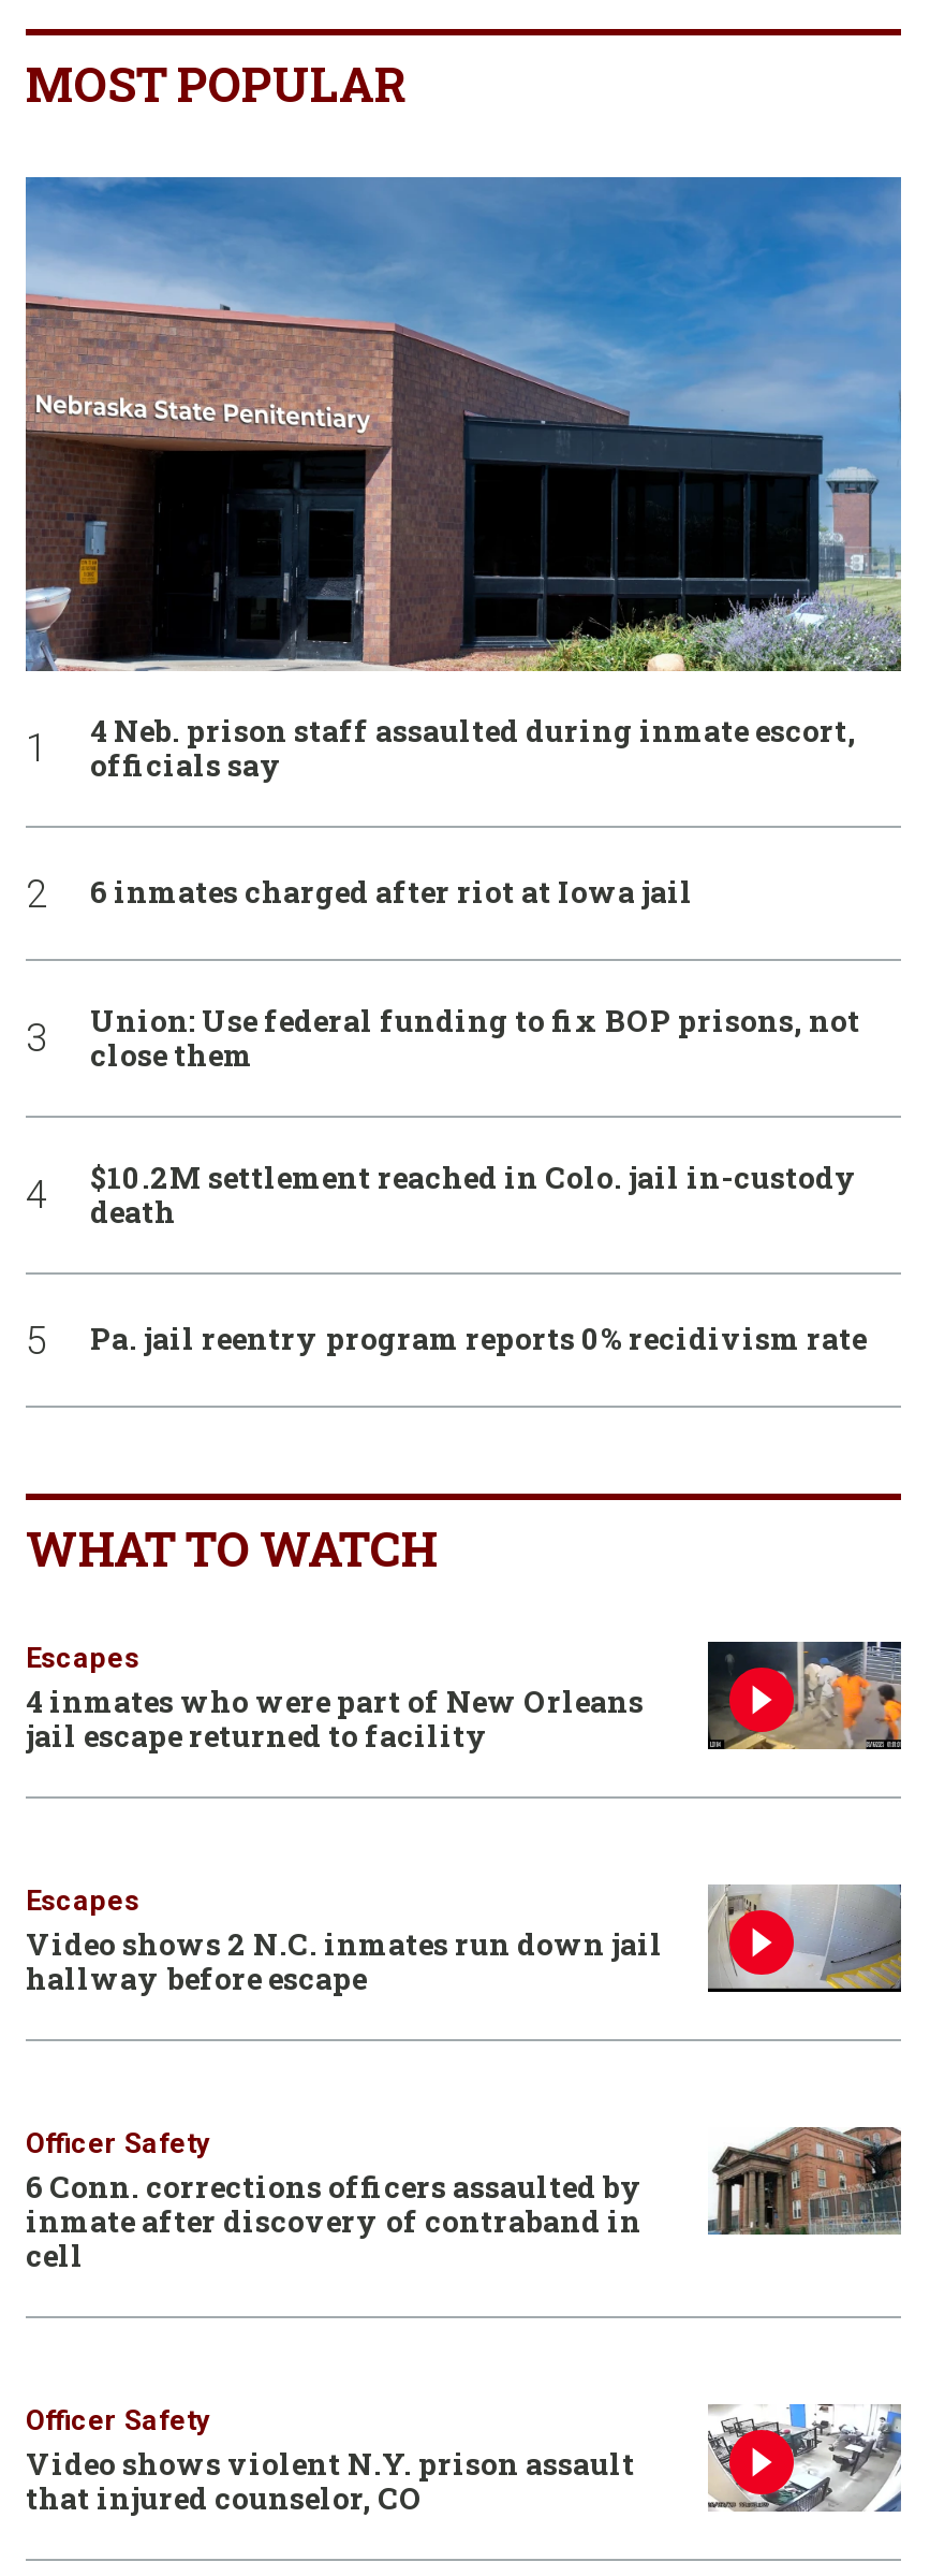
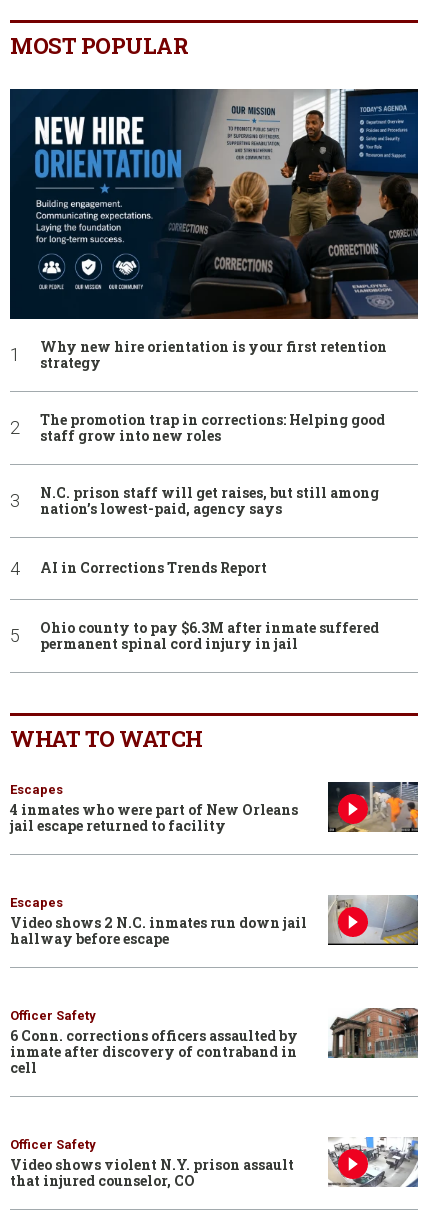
- [image]
- 4 Neb. prison staff assaulted during inmate escort,
- officials say
+ [image]
+ Why new hire orientation is your first retention
+ strategy

- 6 inmates charged after riot at Iowa jail
+ The promotion trap in corrections: Helping good
+ staff grow into new roles

- Union: Use federal funding to fix BOP prisons, not
- close them
+ N.C. prison staff will get raises, but still among
+ nation’s lowest-paid, agency says

- $10.2M settlement reached in Colo. jail in-custody
- death
+ AI in Corrections Trends Report

- Pa. jail reentry program reports 0% recidivism rate
+ Ohio county to pay $6.3M after inmate suffered
+ permanent spinal cord injury in jail
